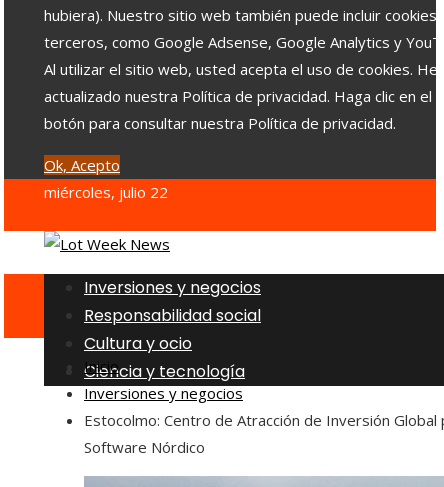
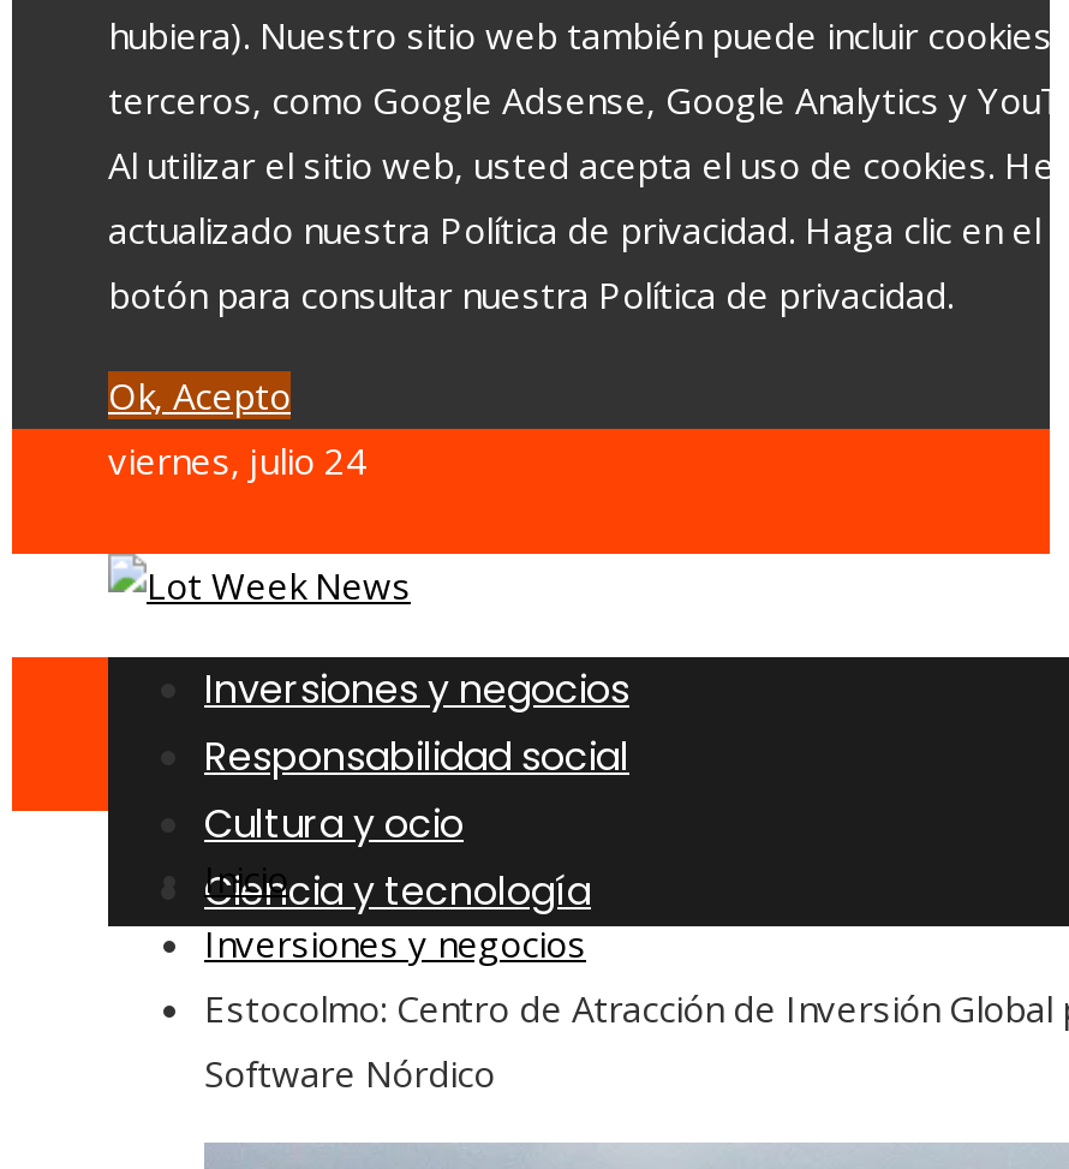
- miércoles, julio 22
+ viernes, julio 24
